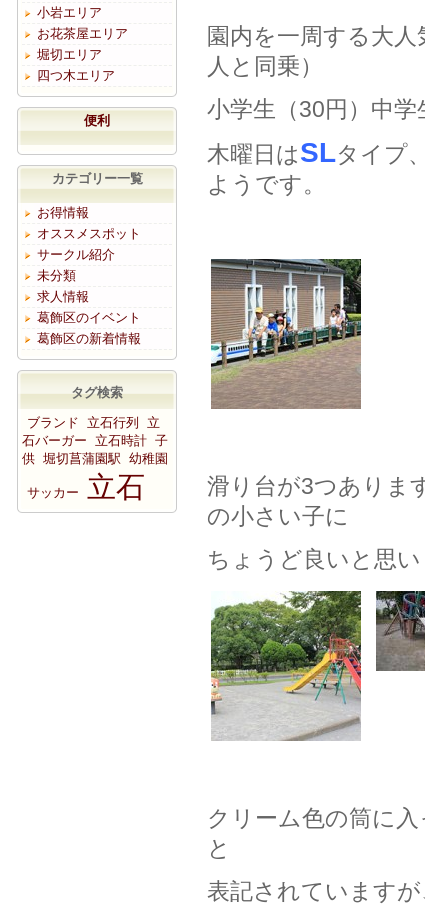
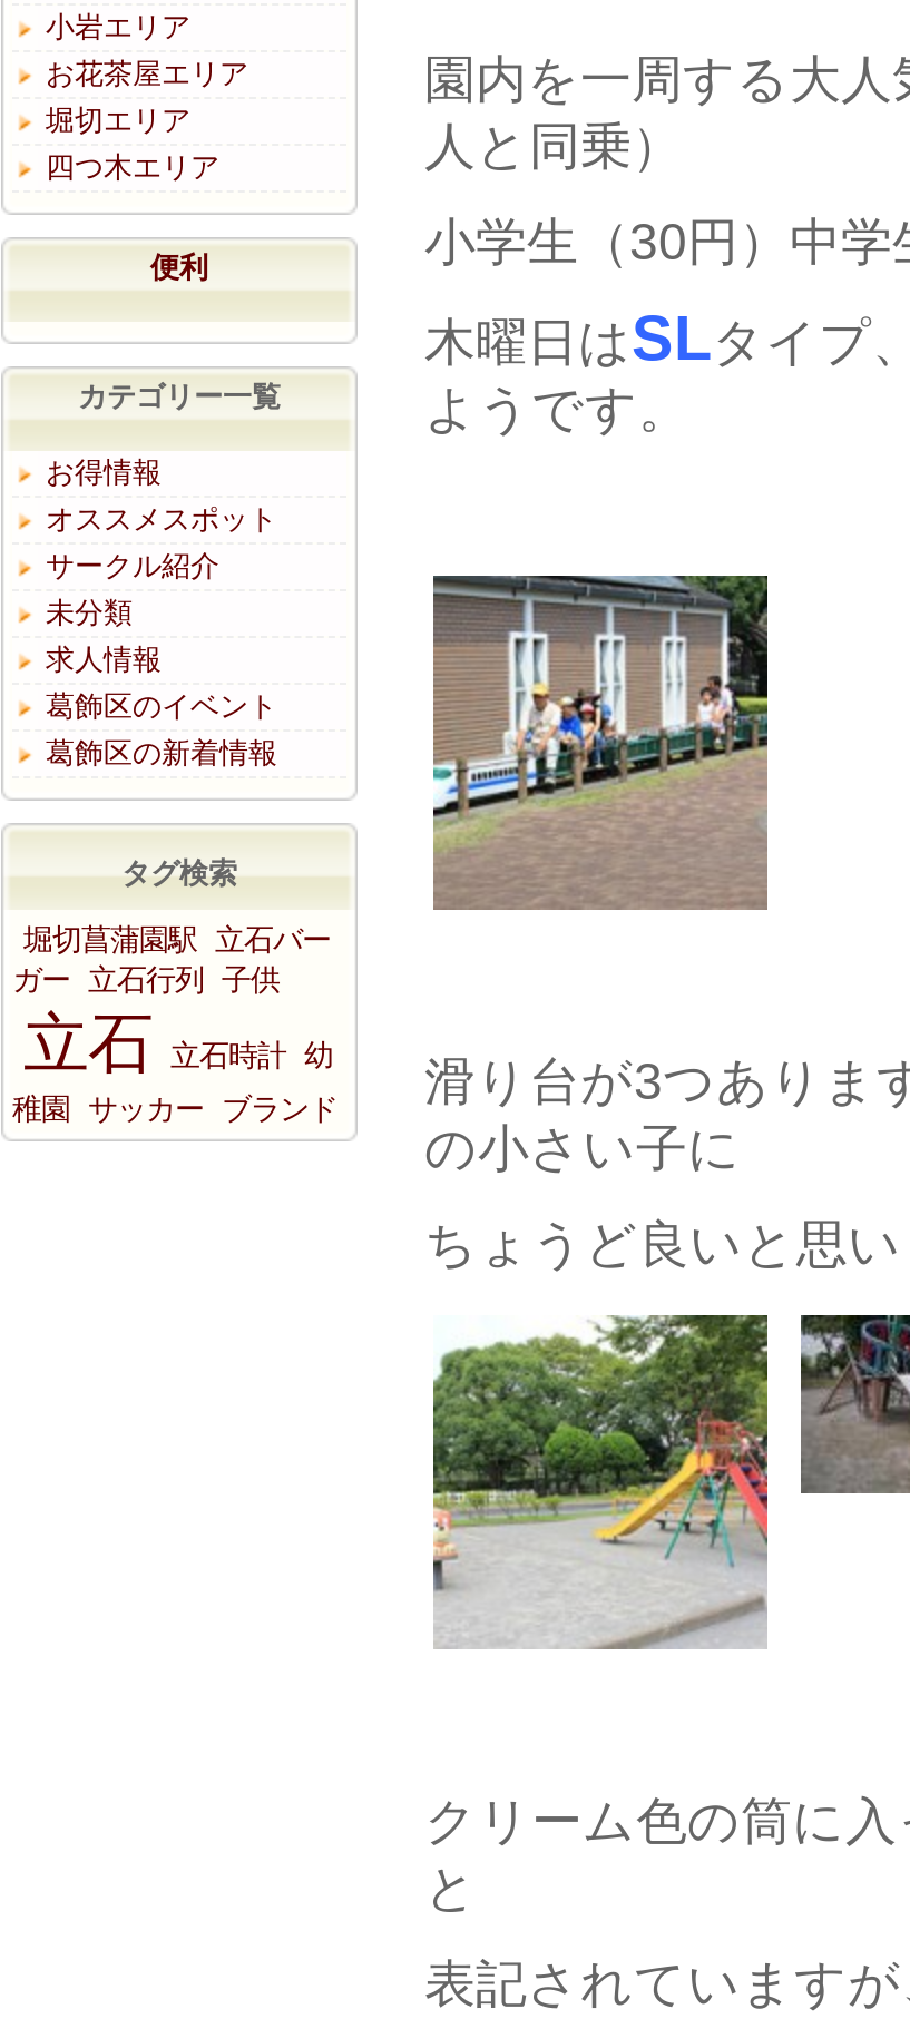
- ブランド 立石行列 立
- 石バーガー 立石時計 子
- 供 堀切菖蒲園駅 幼稚園
- サッカー 立石
+ 堀切菖蒲園駅 立石バー
+ ガー 立石行列 子供
+ 立石 立石時計 幼
+ 稚園 サッカー ブランド
